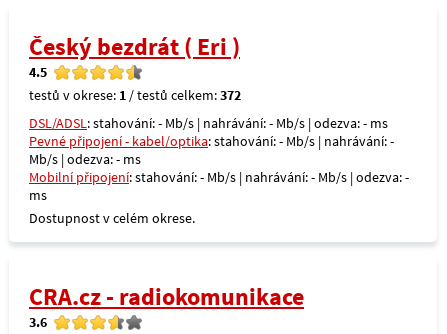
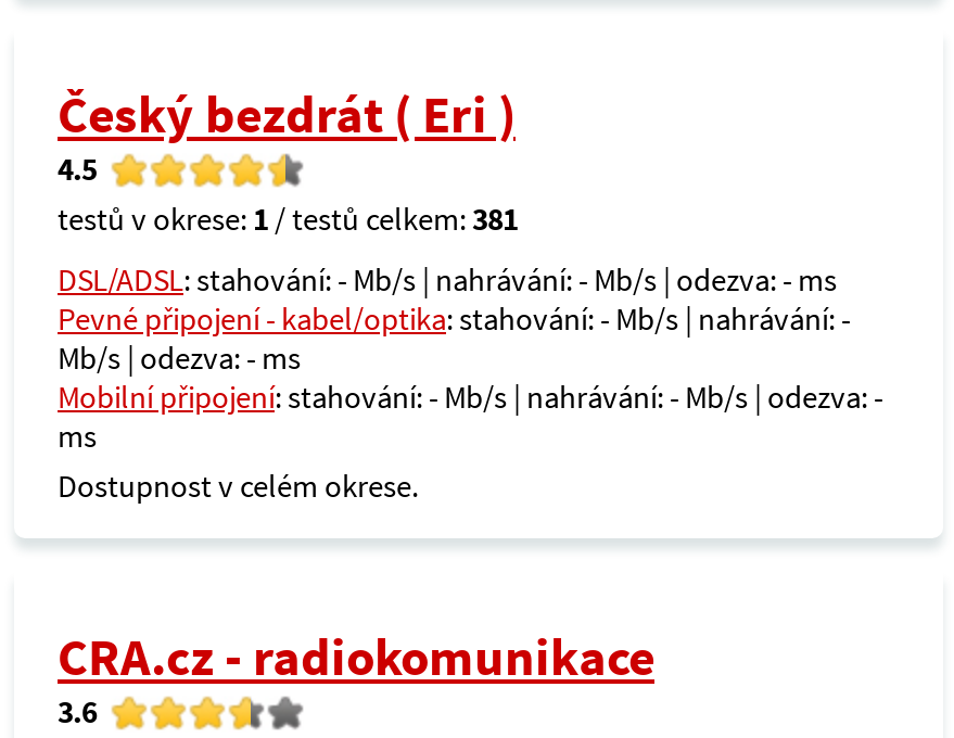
- testů v okrese: 1 / testů celkem: 372
+ testů v okrese: 1 / testů celkem: 381
